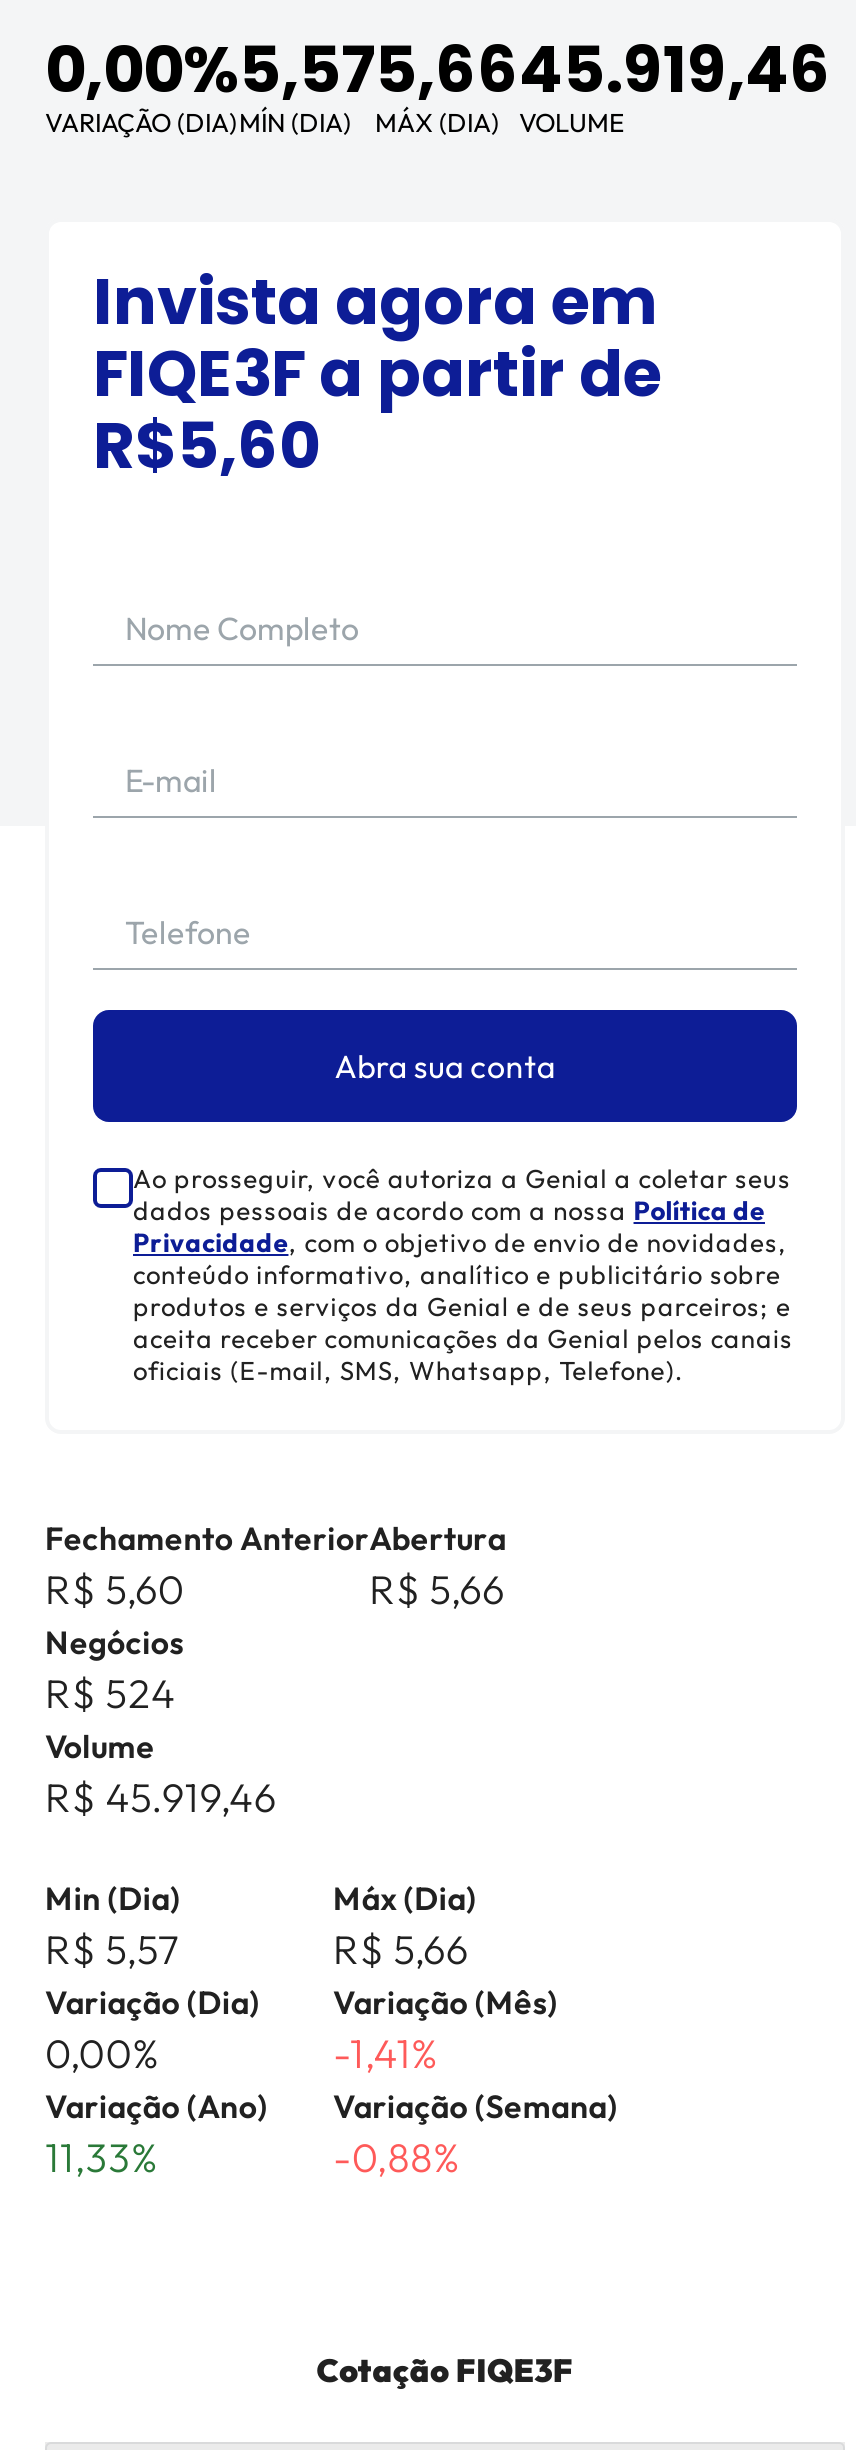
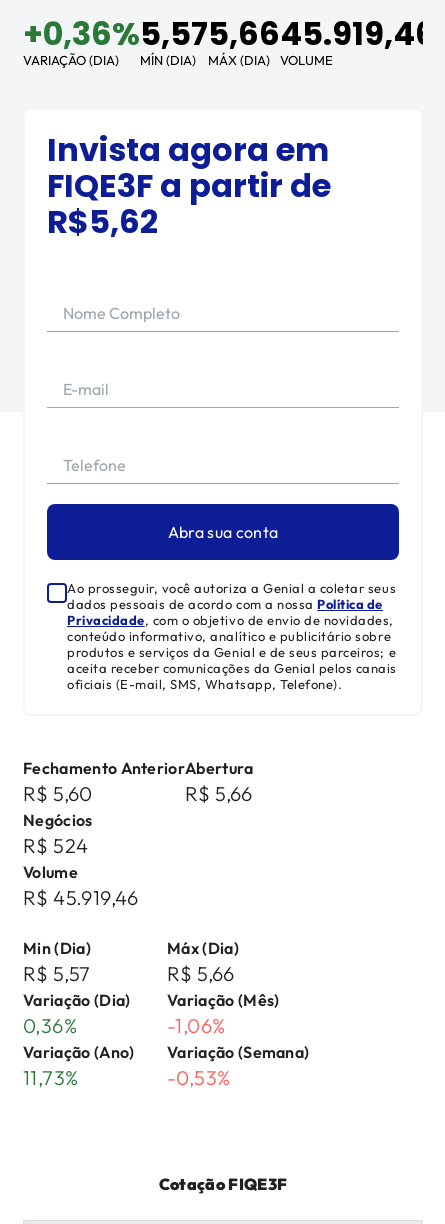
- 0,00% 5,57 5,66 45.919,46
+ +0,36% 5,57 5,66 45.919,46

- R$5,60
+ R$5,62

- 0,00%
+ 0,36%

- -1,41%
+ -1,06%

- 11,33%
+ 11,73%

- -0,88%
+ -0,53%
